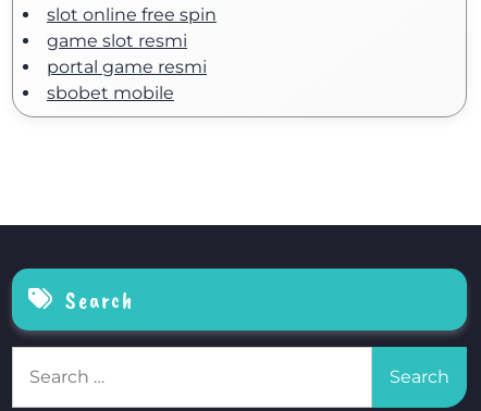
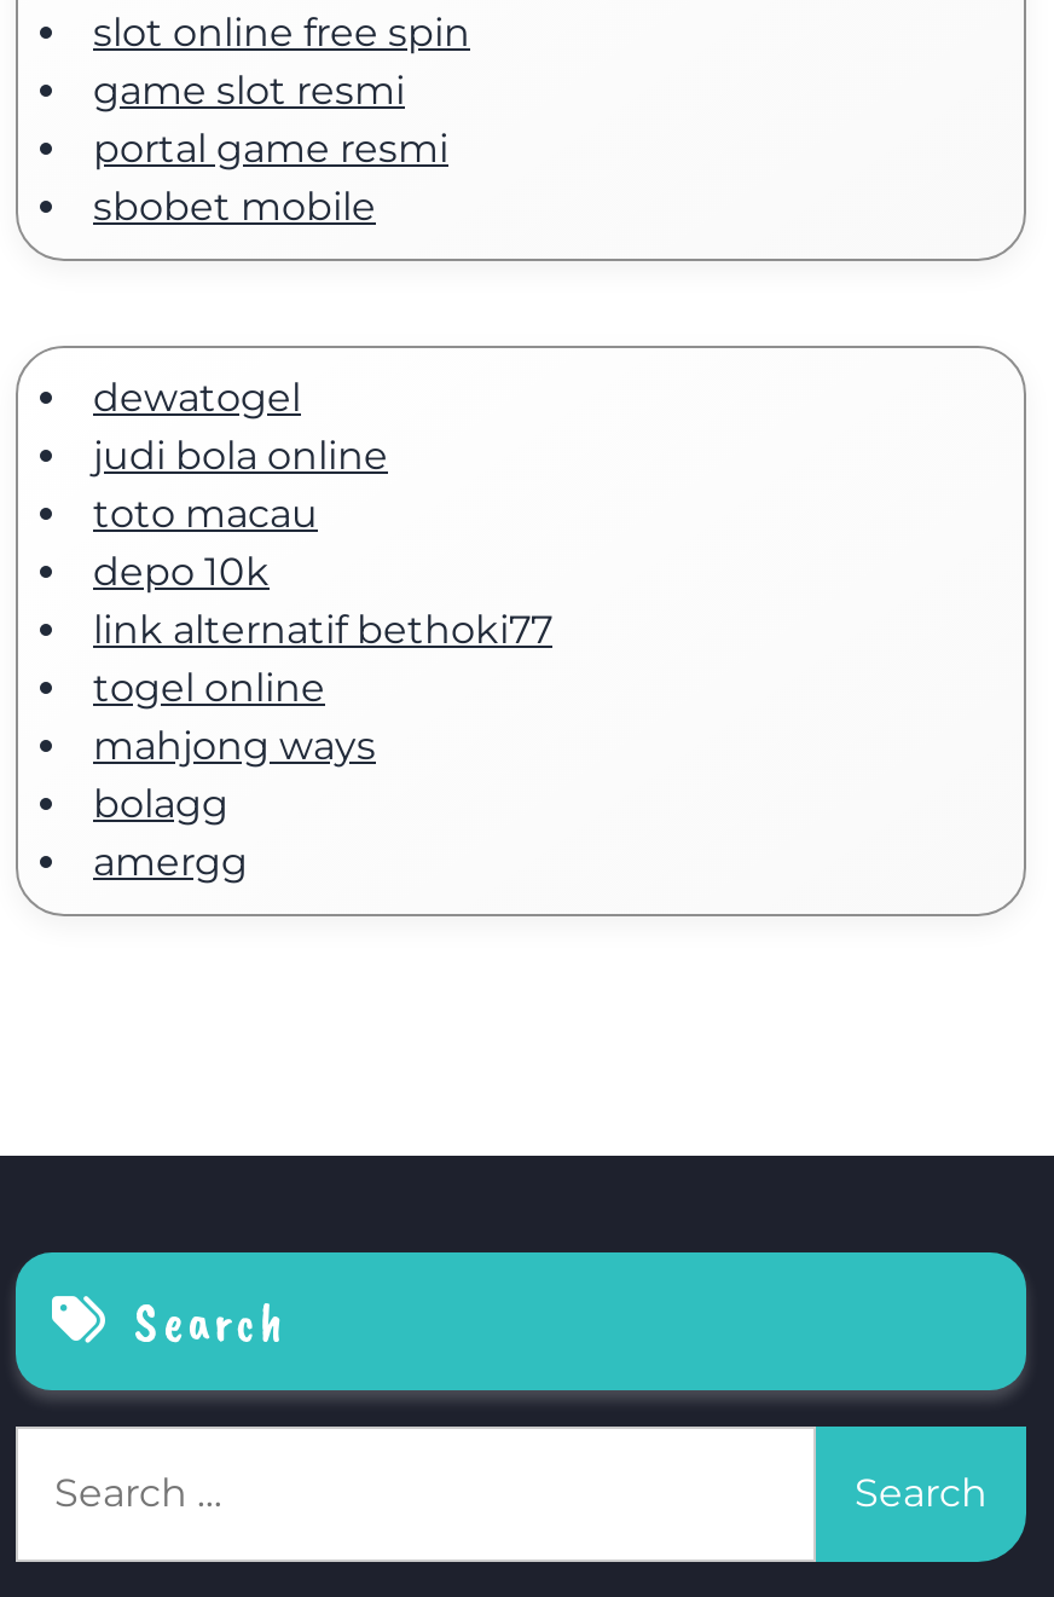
+ dewatogel
+ judi bola online
+ toto macau
+ depo 10k
+ link alternatif bethoki77
+ togel online
+ mahjong ways
+ bolagg
+ amergg
